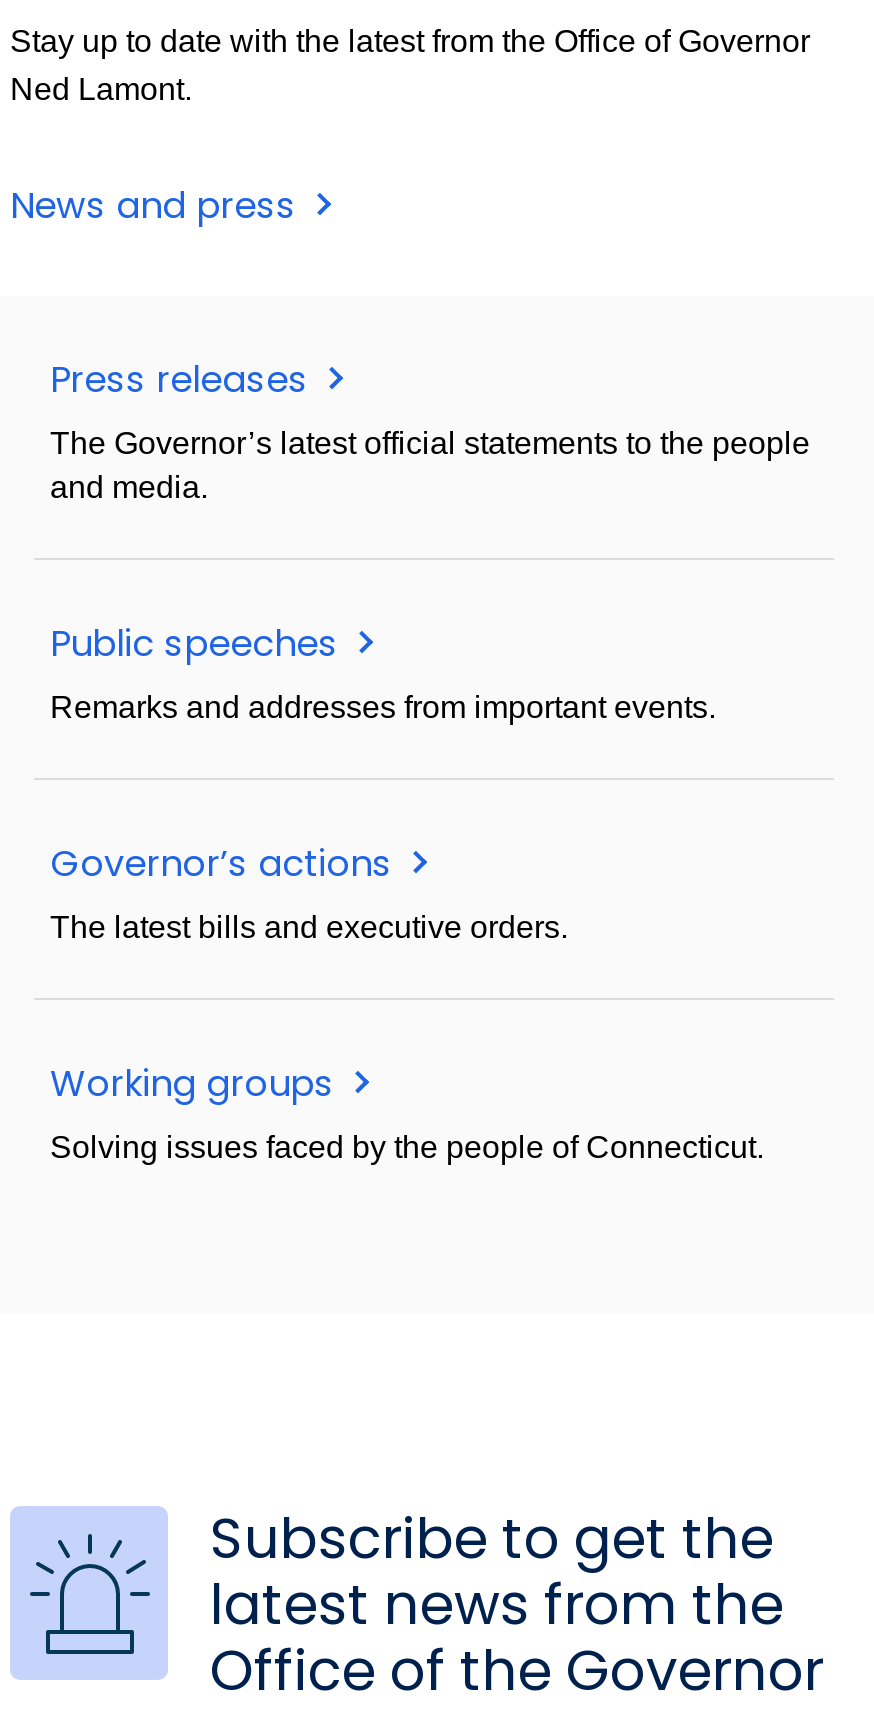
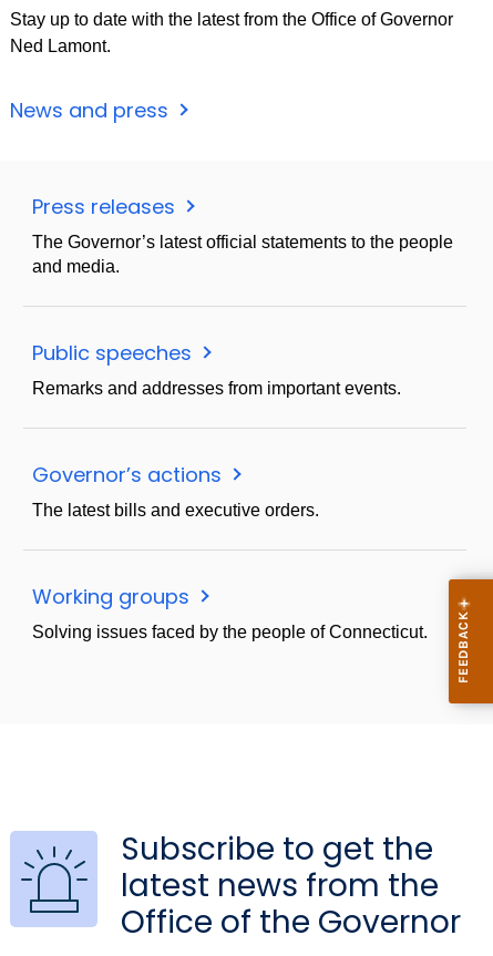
+ [image]
